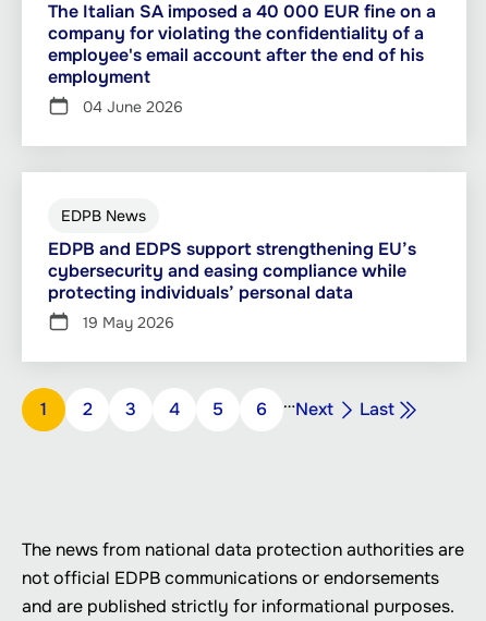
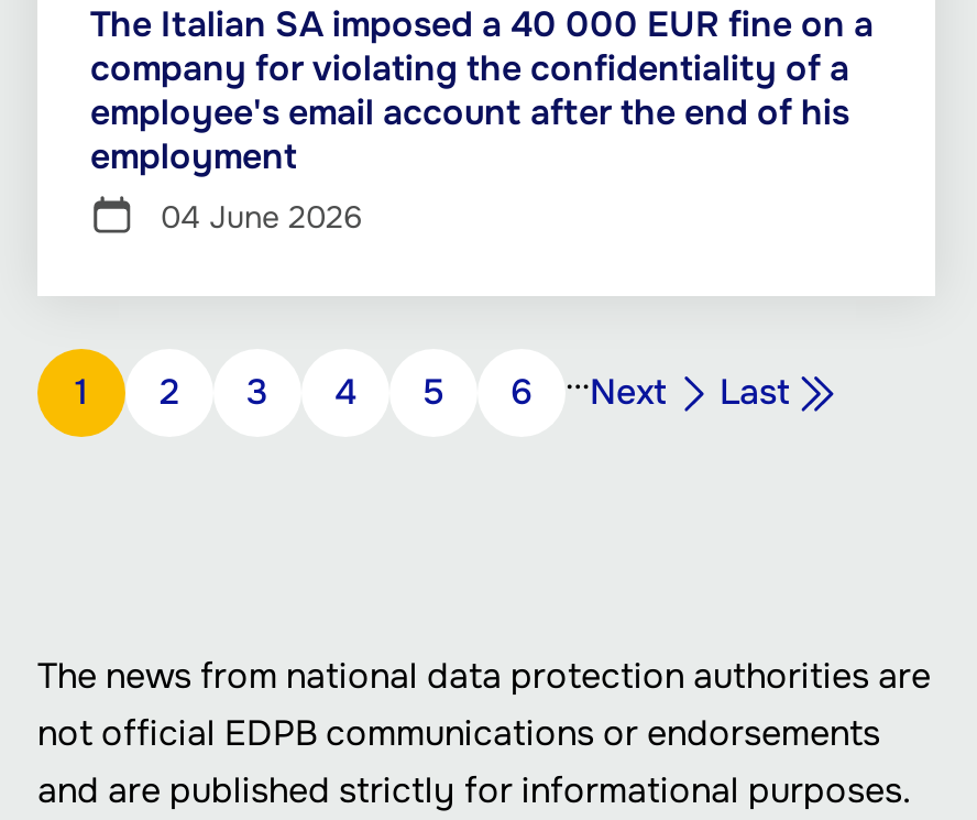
- EDPB News
- EDPB and EDPS support strengthening EU’s
- cybersecurity and easing compliance while
- protecting individuals’ personal data
- 19 May 2026
